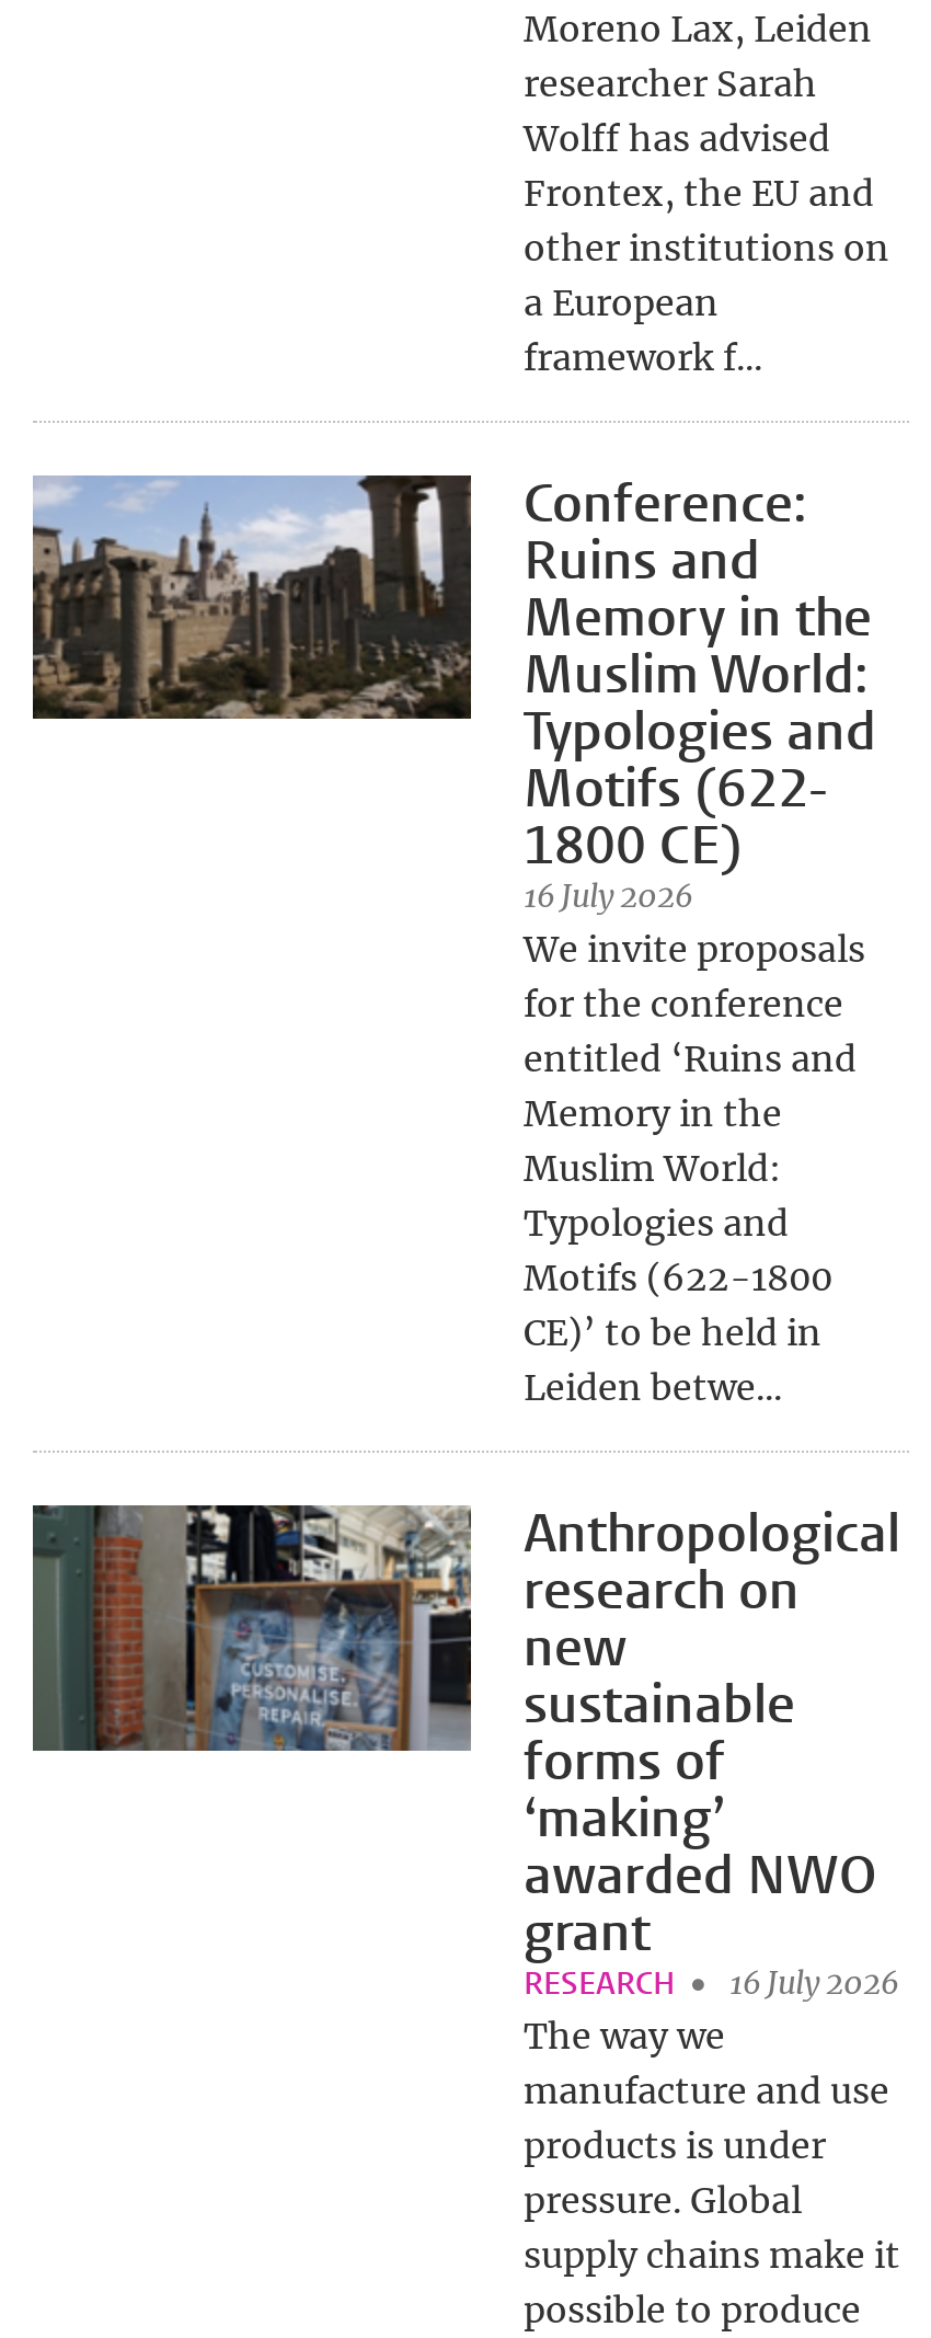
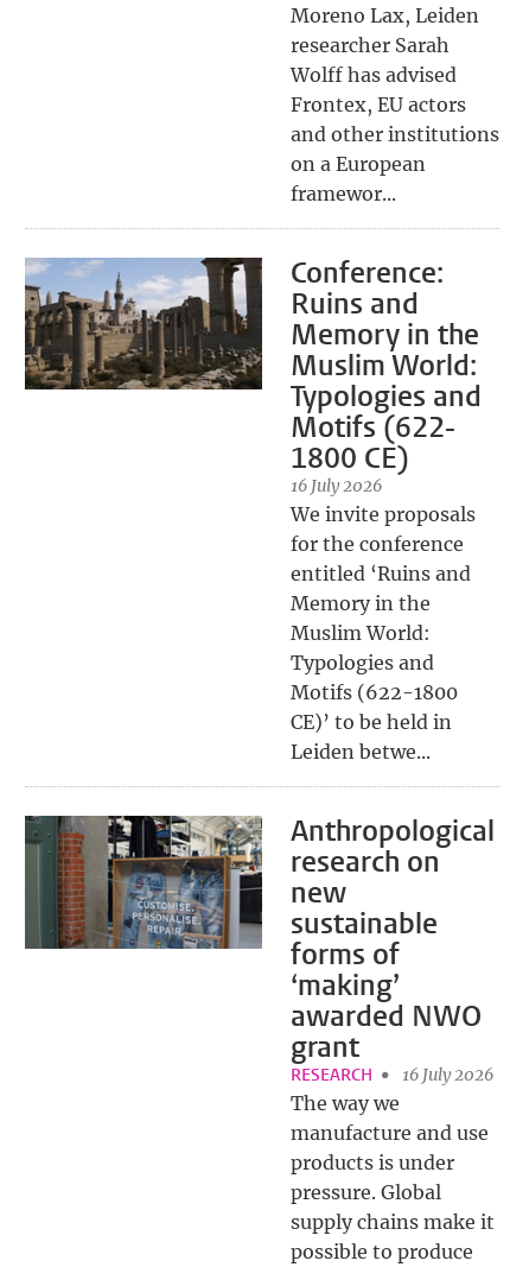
- Frontex, the EU and
- other institutions on
- a European
- framework f...
+ Frontex, EU actors
+ and other institutions
+ on a European
+ framewor...
